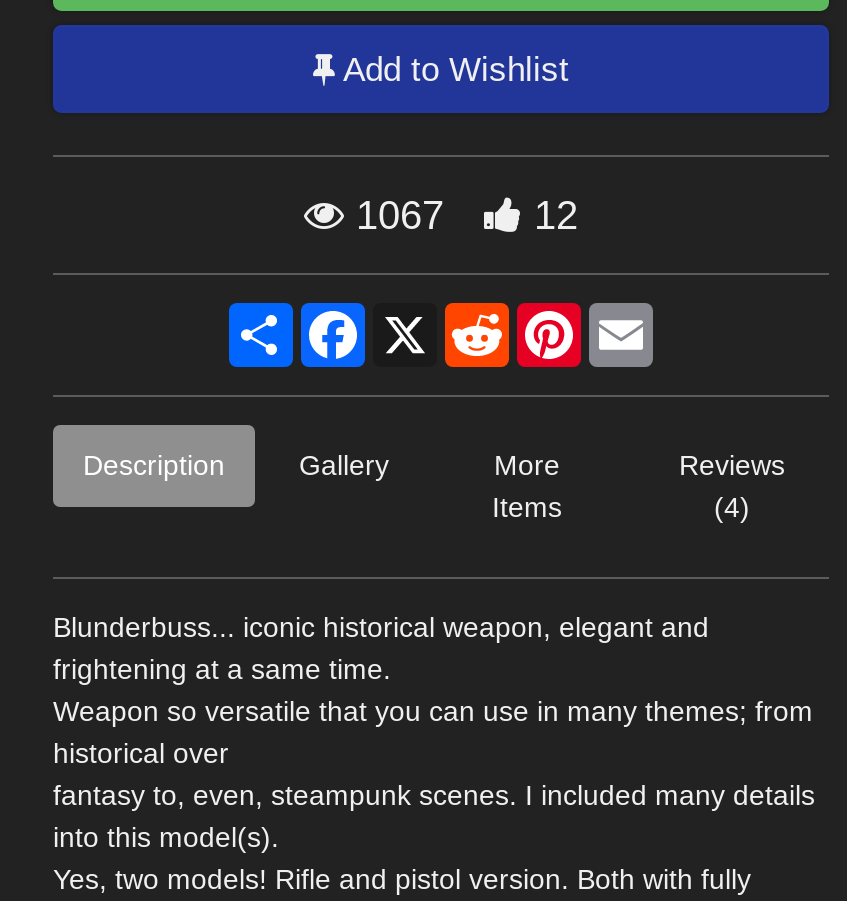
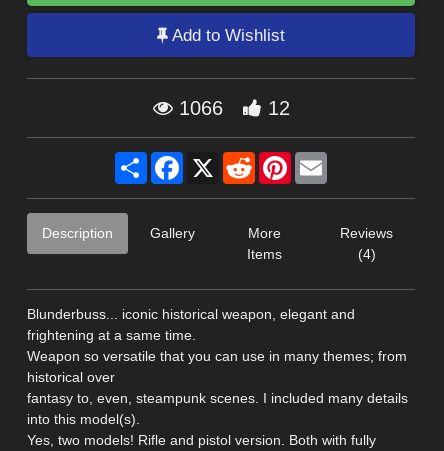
- 1067 12
+ 1066 12
